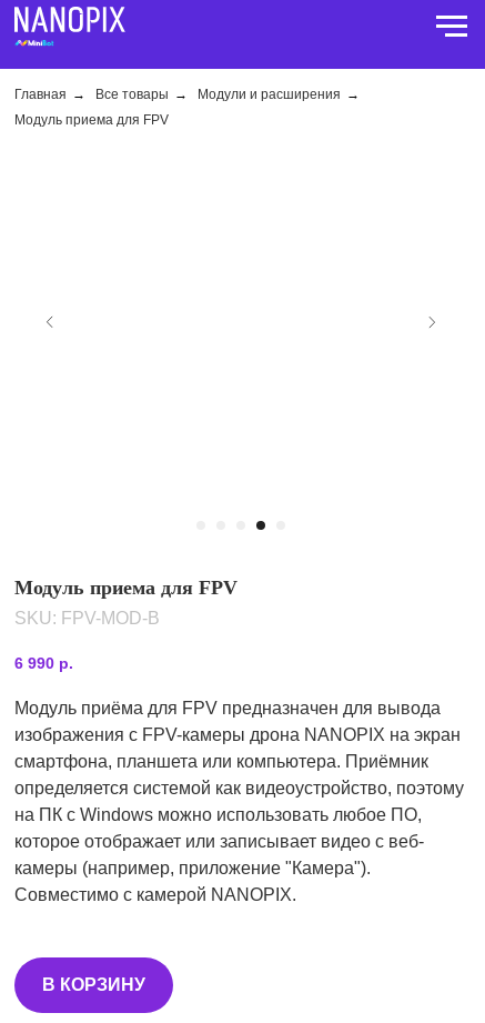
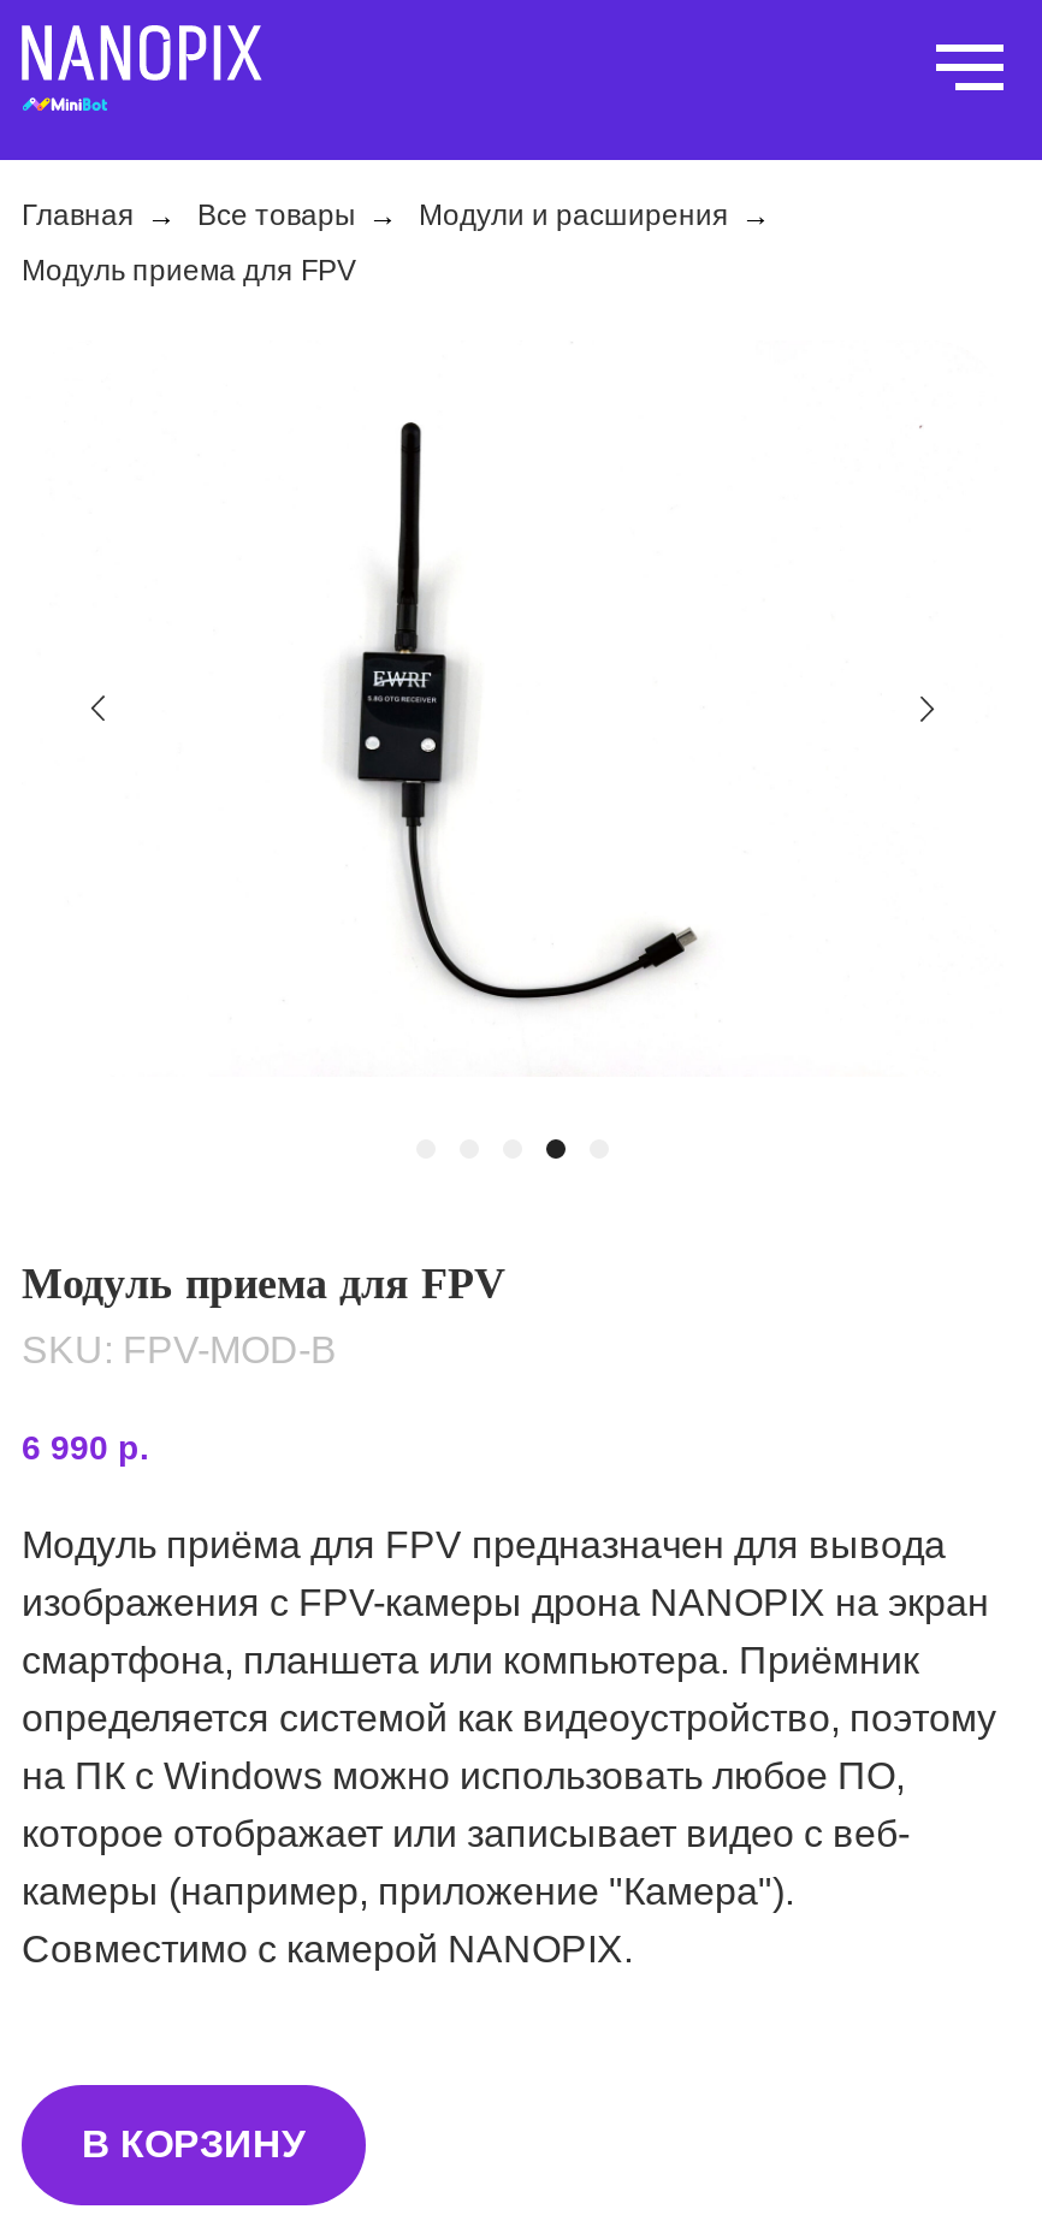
+ [image]
